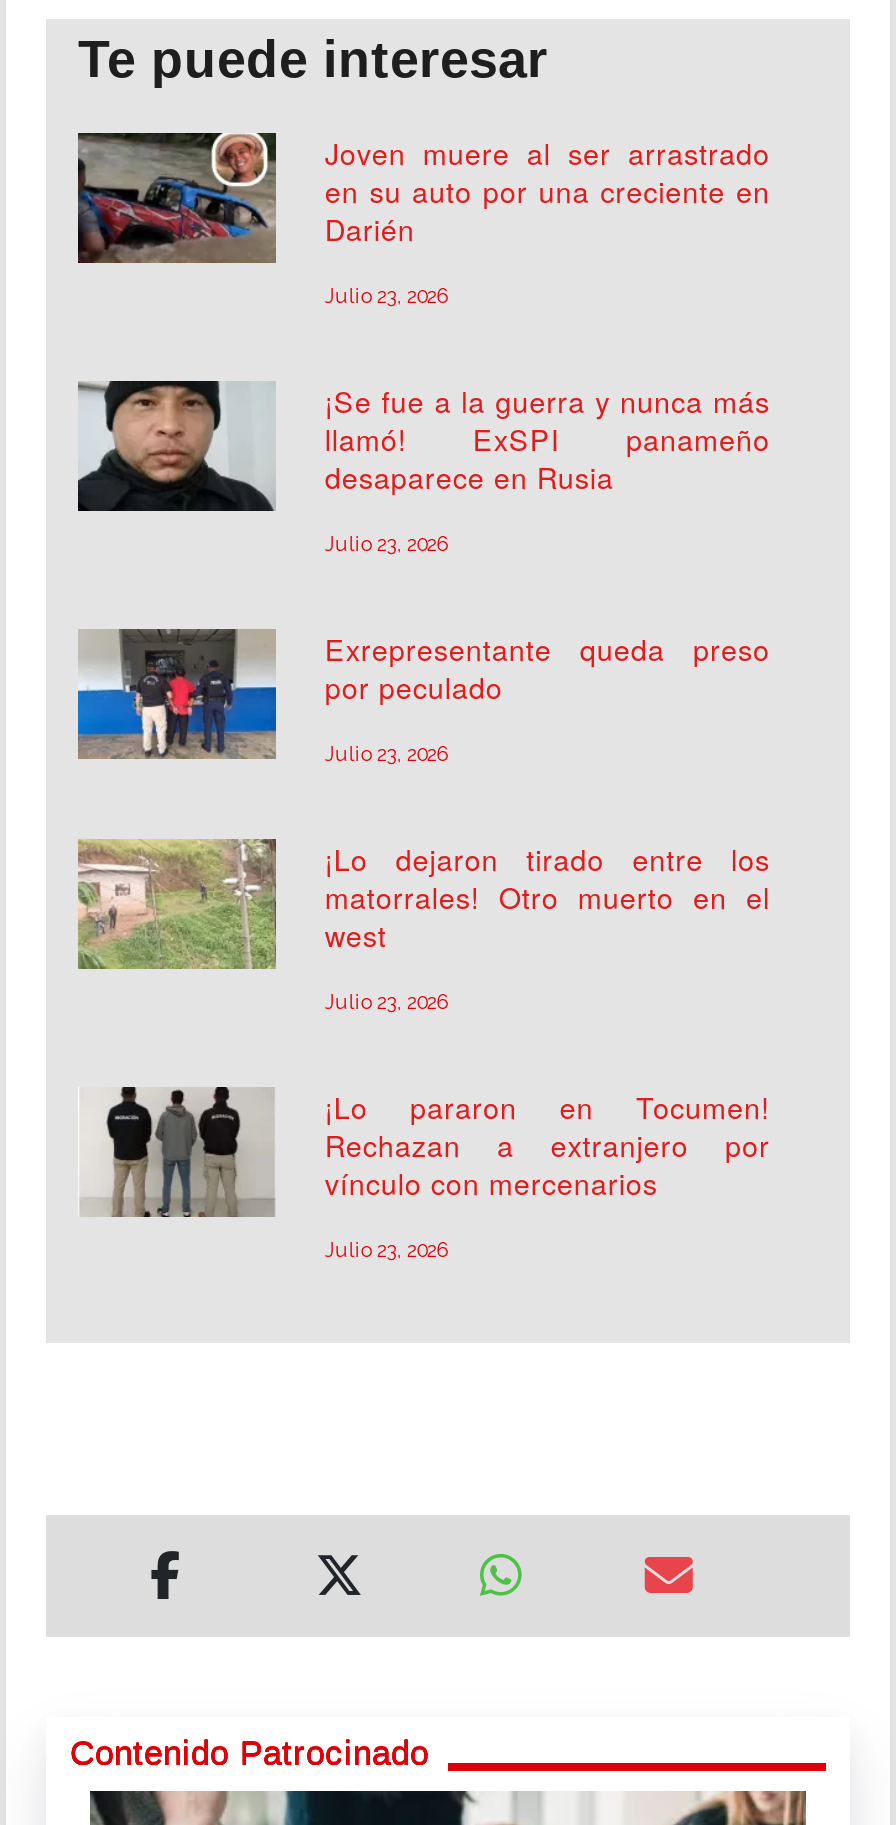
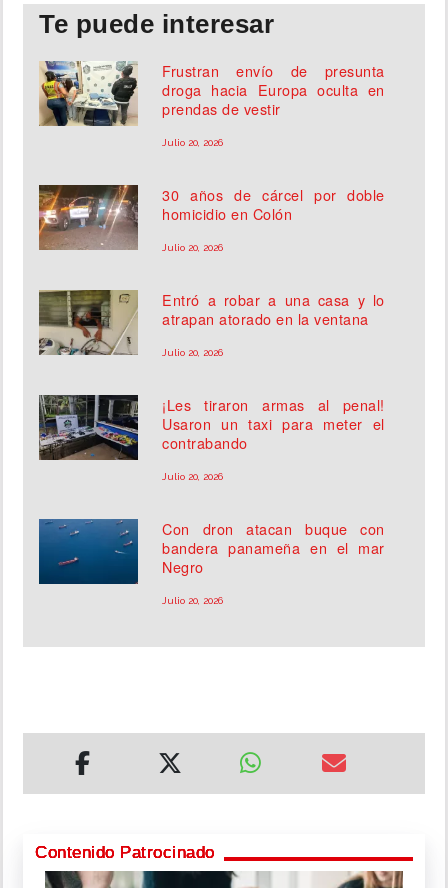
- [image]
- Joven muere al ser arrastrado
- en su auto por una creciente en
- Darién
+ [image]
+ Frustran envío de presunta
+ droga hacia Europa oculta en
+ prendas de vestir

- Julio 23, 2026
+ Julio 20, 2026

- [image]
- ¡Se fue a la guerra y nunca más
- llamó! ExSPI panameño
- desaparece en Rusia
+ [image]
+ 30 años de cárcel por doble
+ homicidio en Colón

- Julio 23, 2026
+ Julio 20, 2026

- [image]
- Exrepresentante queda preso
- por peculado
+ [image]
+ Entró a robar a una casa y lo
+ atrapan atorado en la ventana

- Julio 23, 2026
+ Julio 20, 2026

- [image]
- ¡Lo dejaron tirado entre los
- matorrales! Otro muerto en el
- west
+ [image]
+ ¡Les tiraron armas al penal!
+ Usaron un taxi para meter el
+ contrabando

- Julio 23, 2026
+ Julio 20, 2026

- [image]
- ¡Lo pararon en Tocumen!
- Rechazan a extranjero por
- vínculo con mercenarios
+ [image]
+ Con dron atacan buque con
+ bandera panameña en el mar
+ Negro

- Julio 23, 2026
+ Julio 20, 2026
